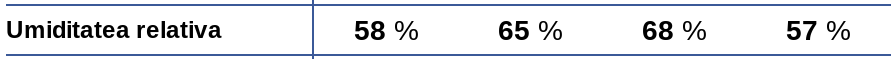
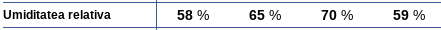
- 68%
+ 70%

- 57%
+ 59%
